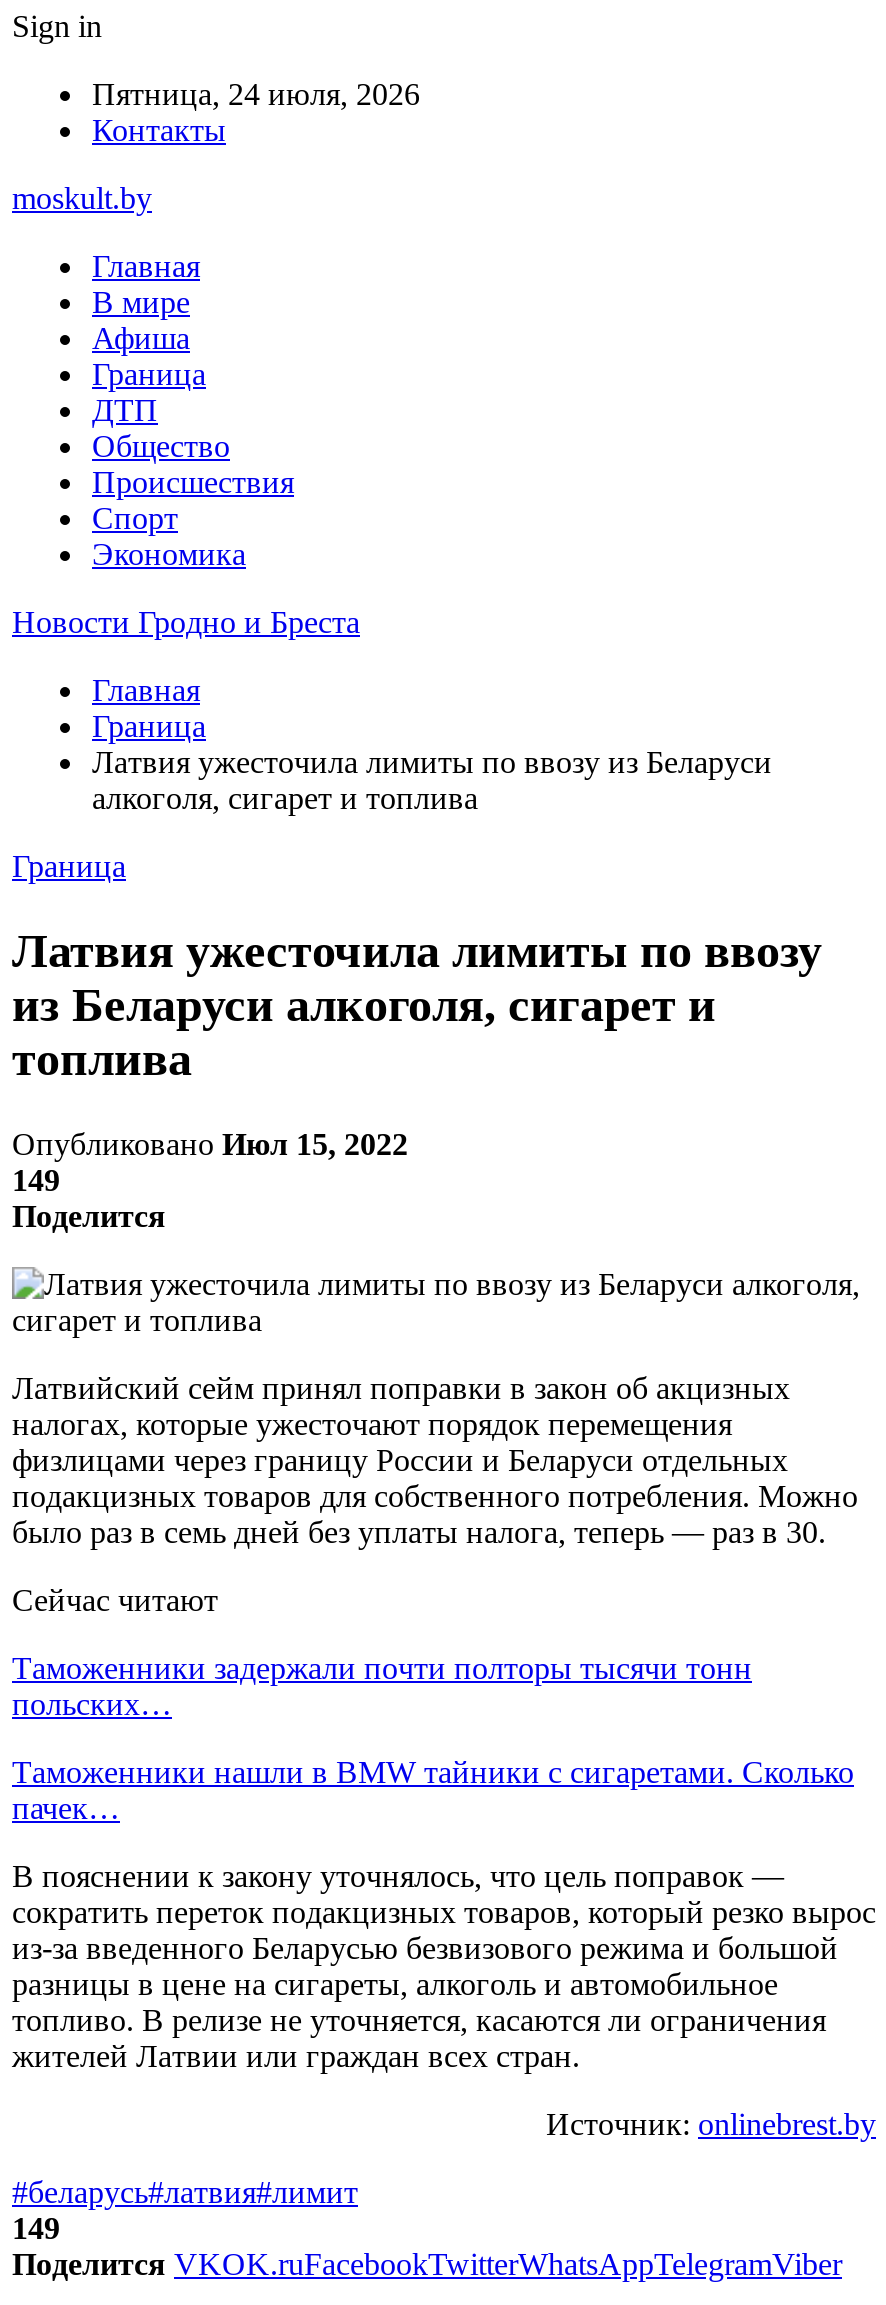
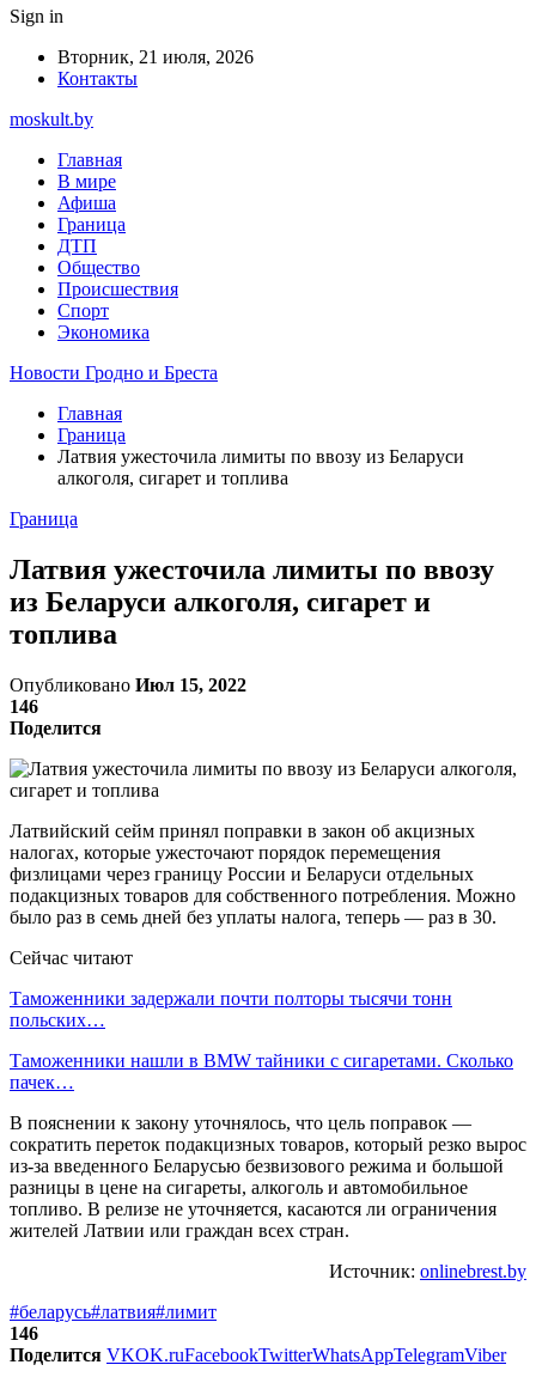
- Пятница, 24 июля, 2026
+ Вторник, 21 июля, 2026

- 149
+ 146

- 149
+ 146
